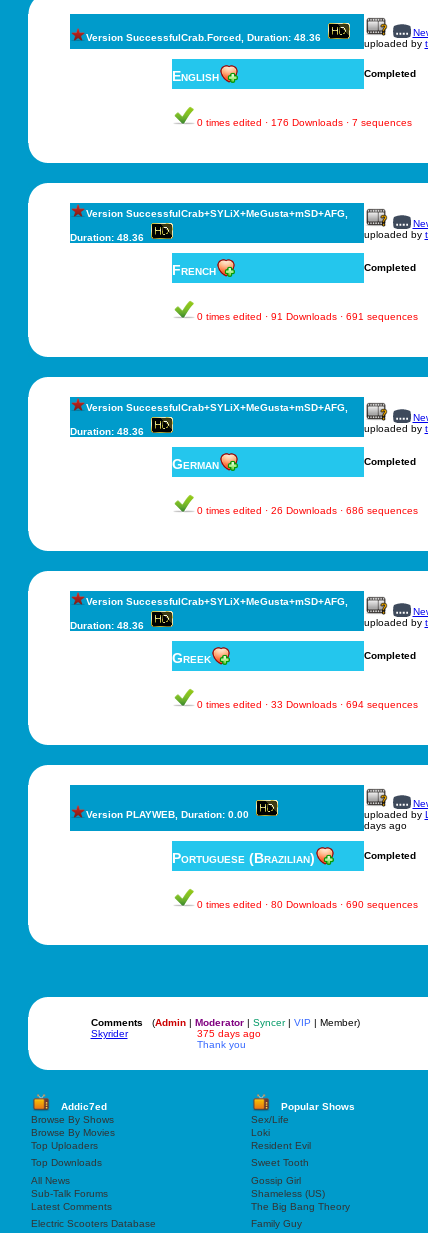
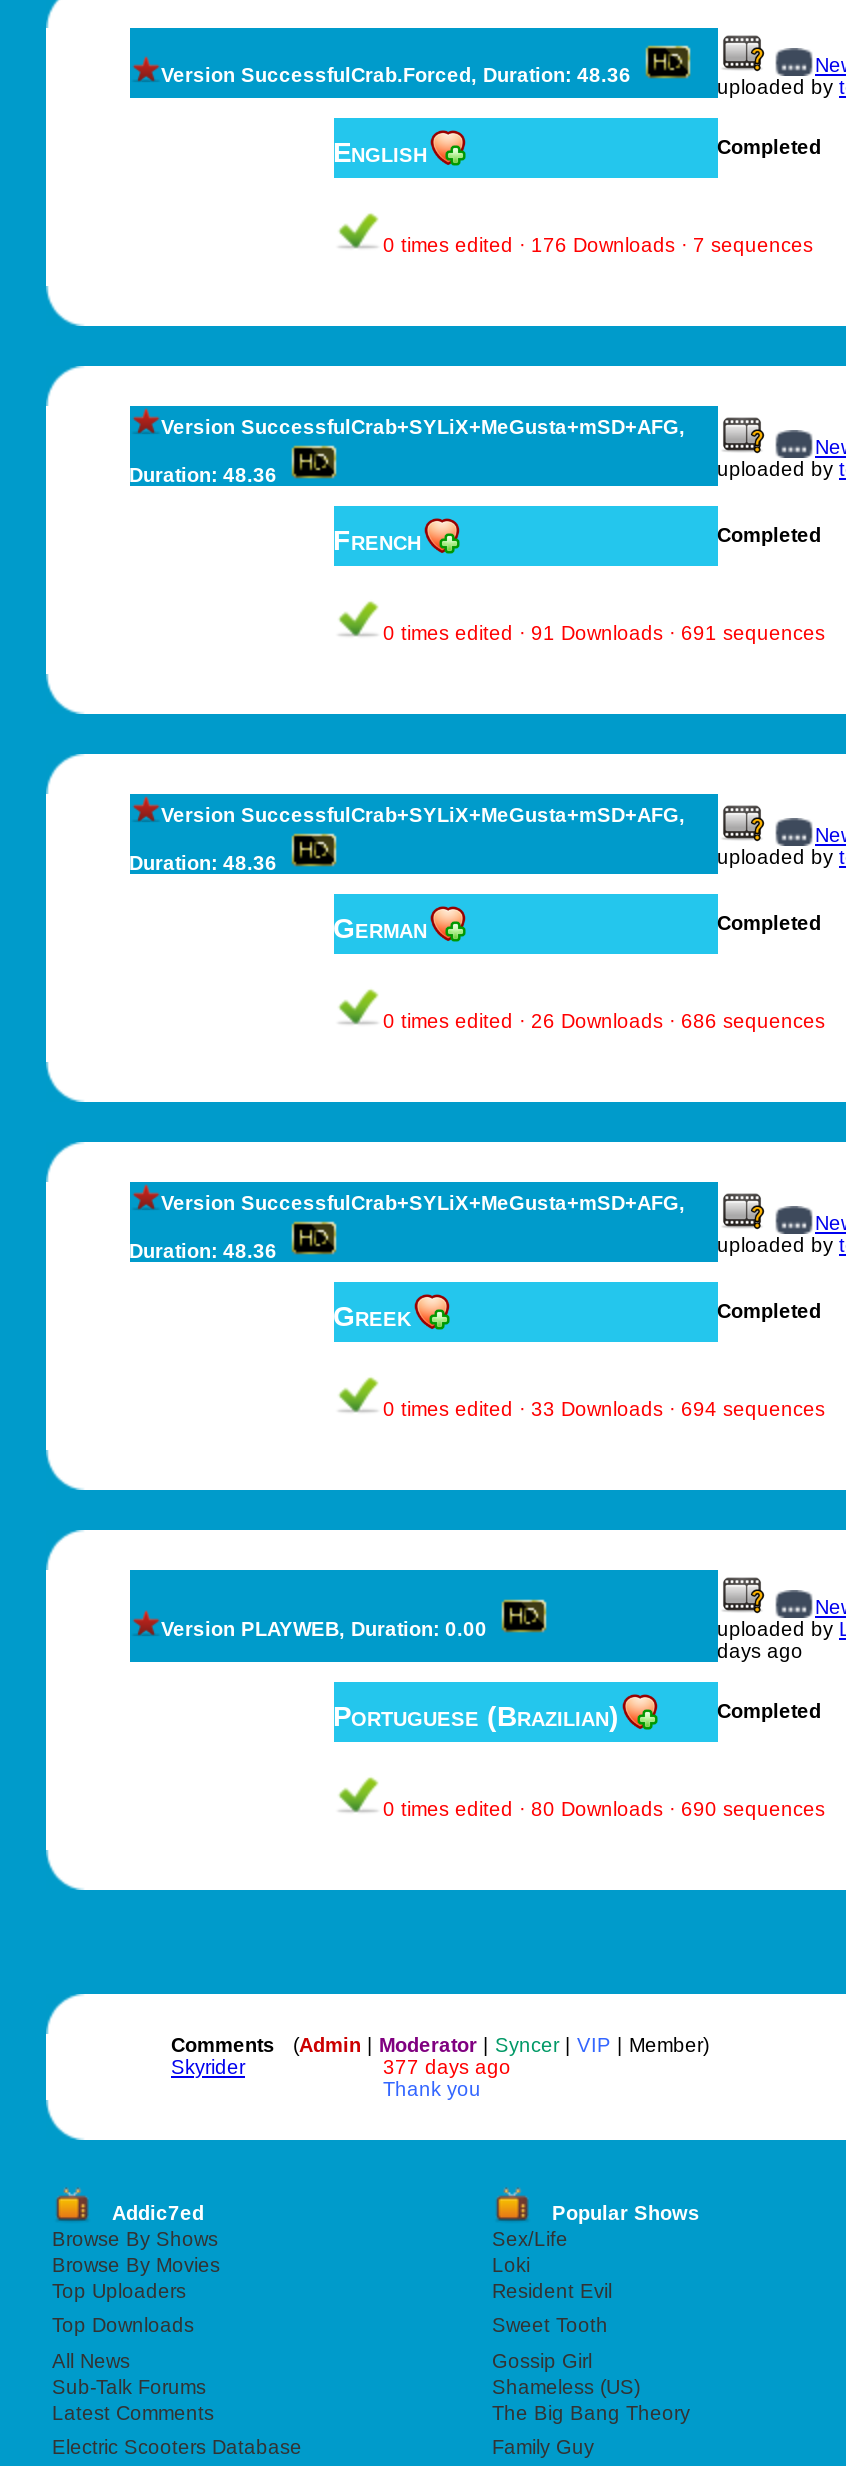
- 375 days ago
+ 377 days ago
